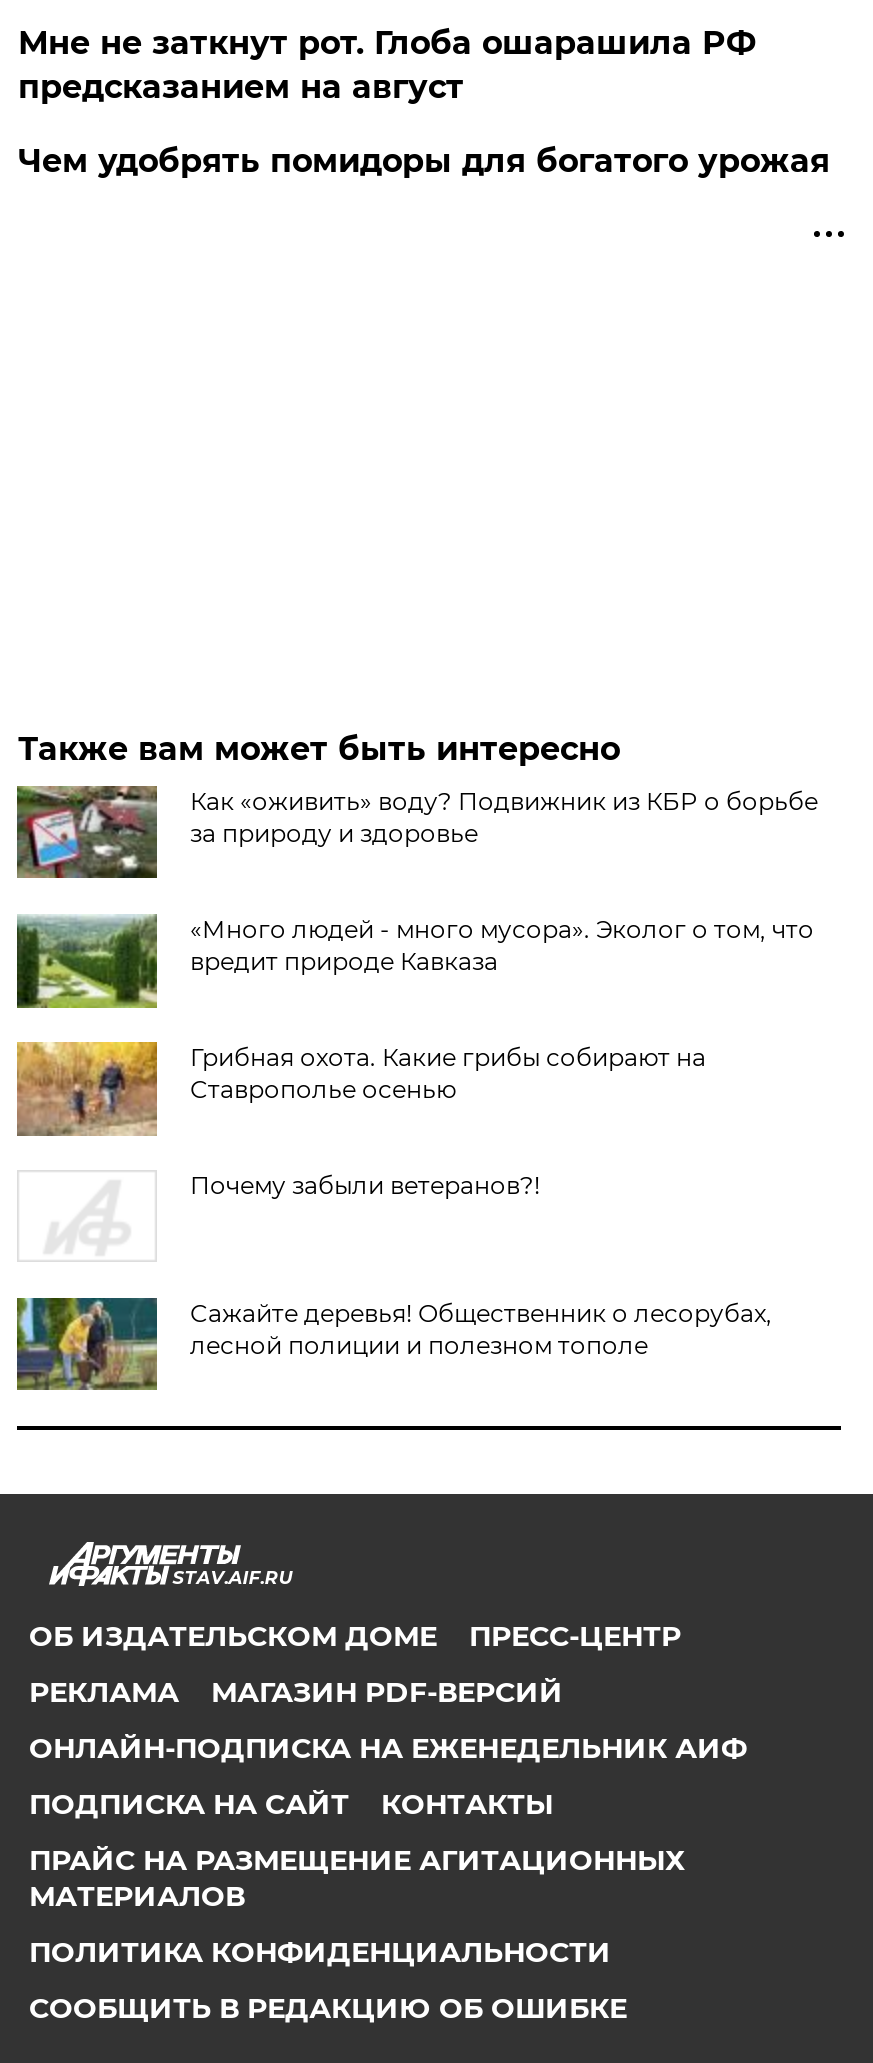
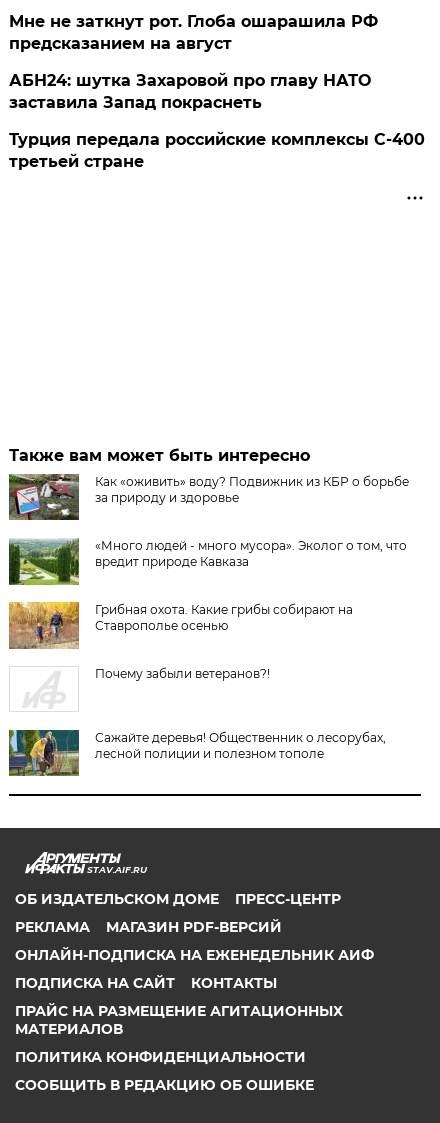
- Чем удобрять помидоры для богатого урожая
+ АБН24: шутка Захаровой про главу НАТО
+ заставила Запад покраснеть
+ Турция передала российские комплексы С-400
+ третьей стране
